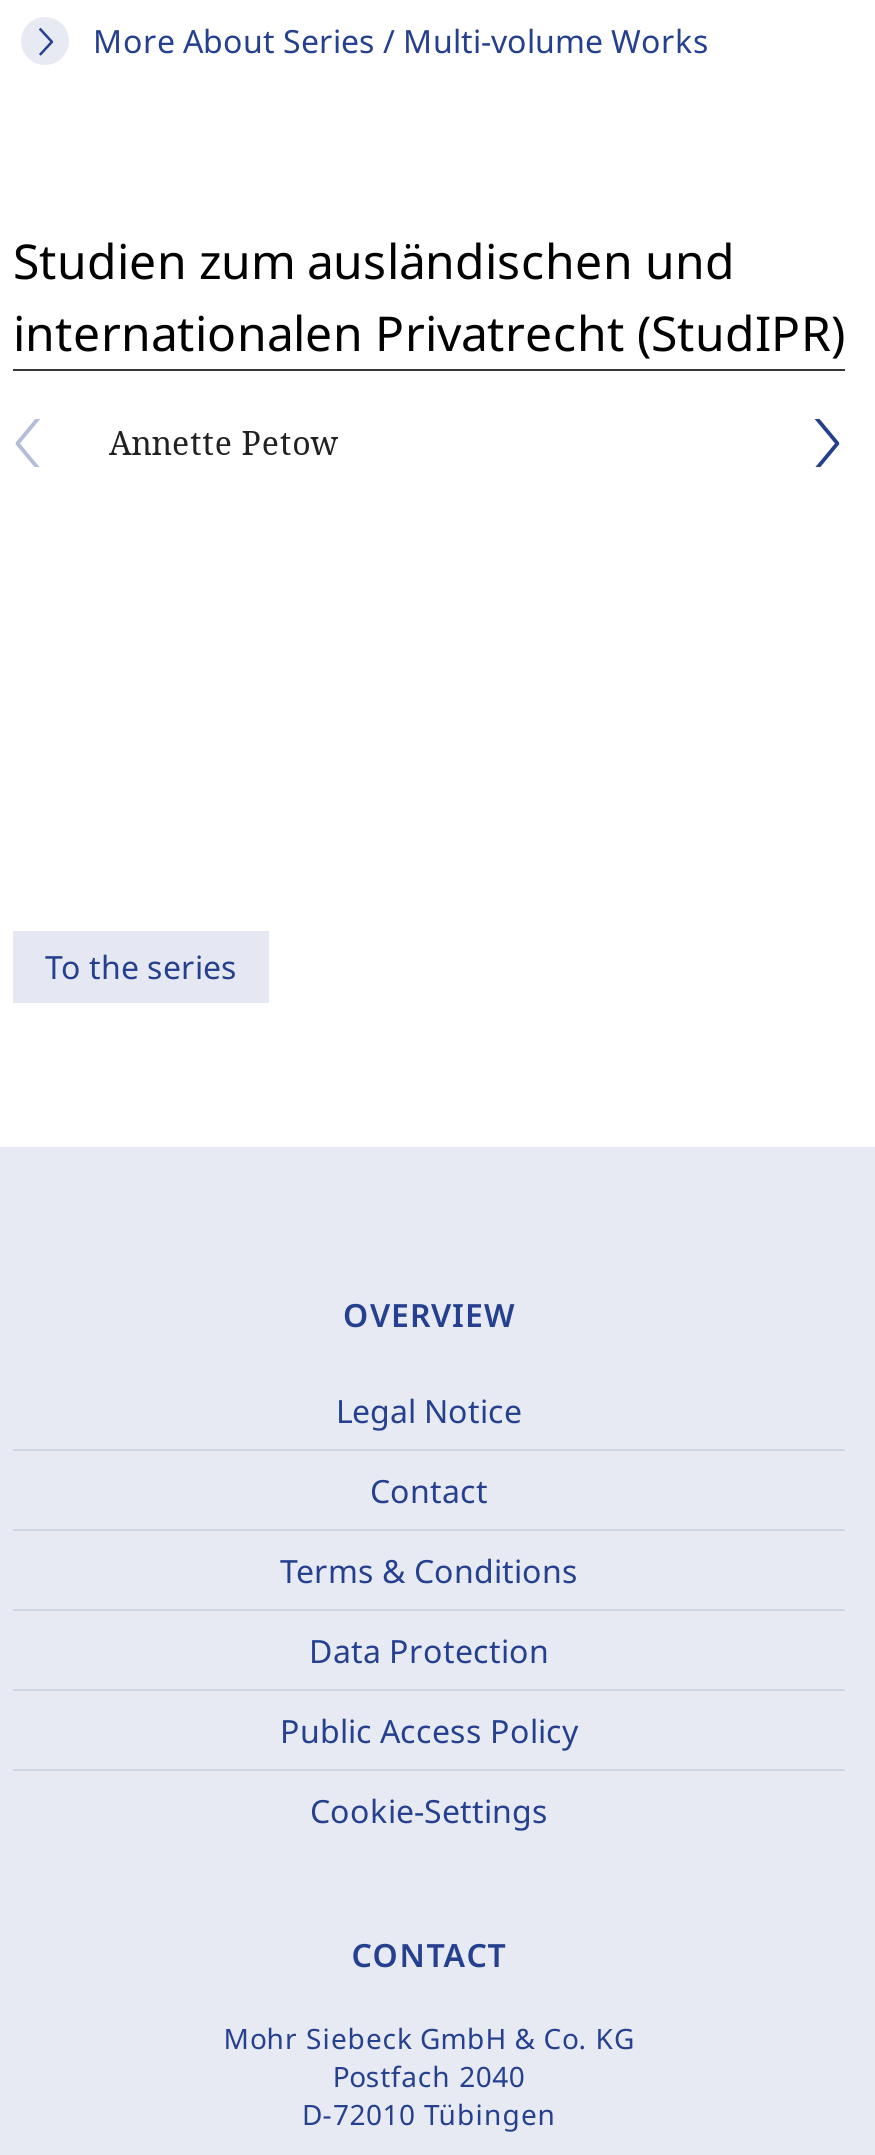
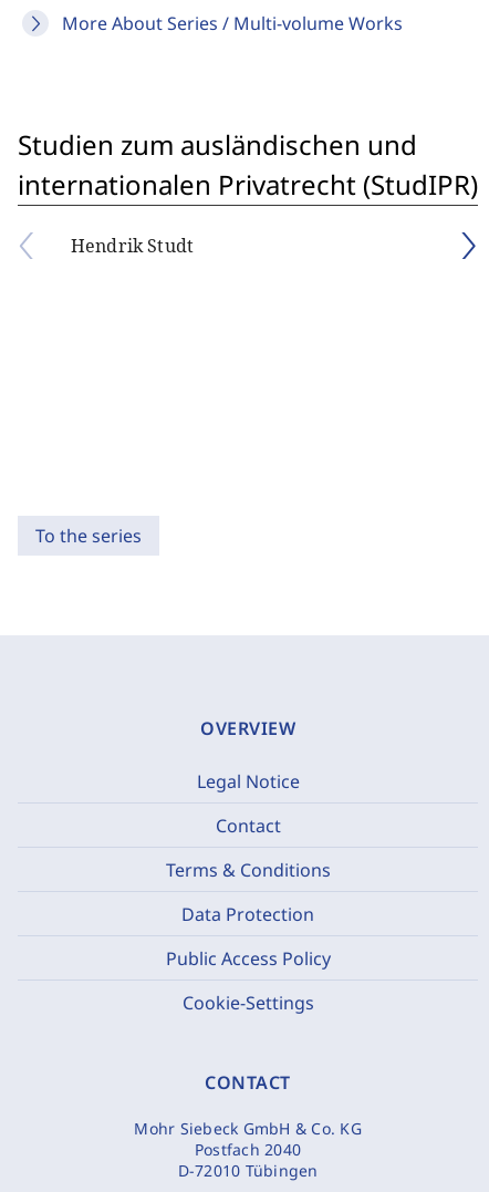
- Annette Petow
+ Hendrik Studt
